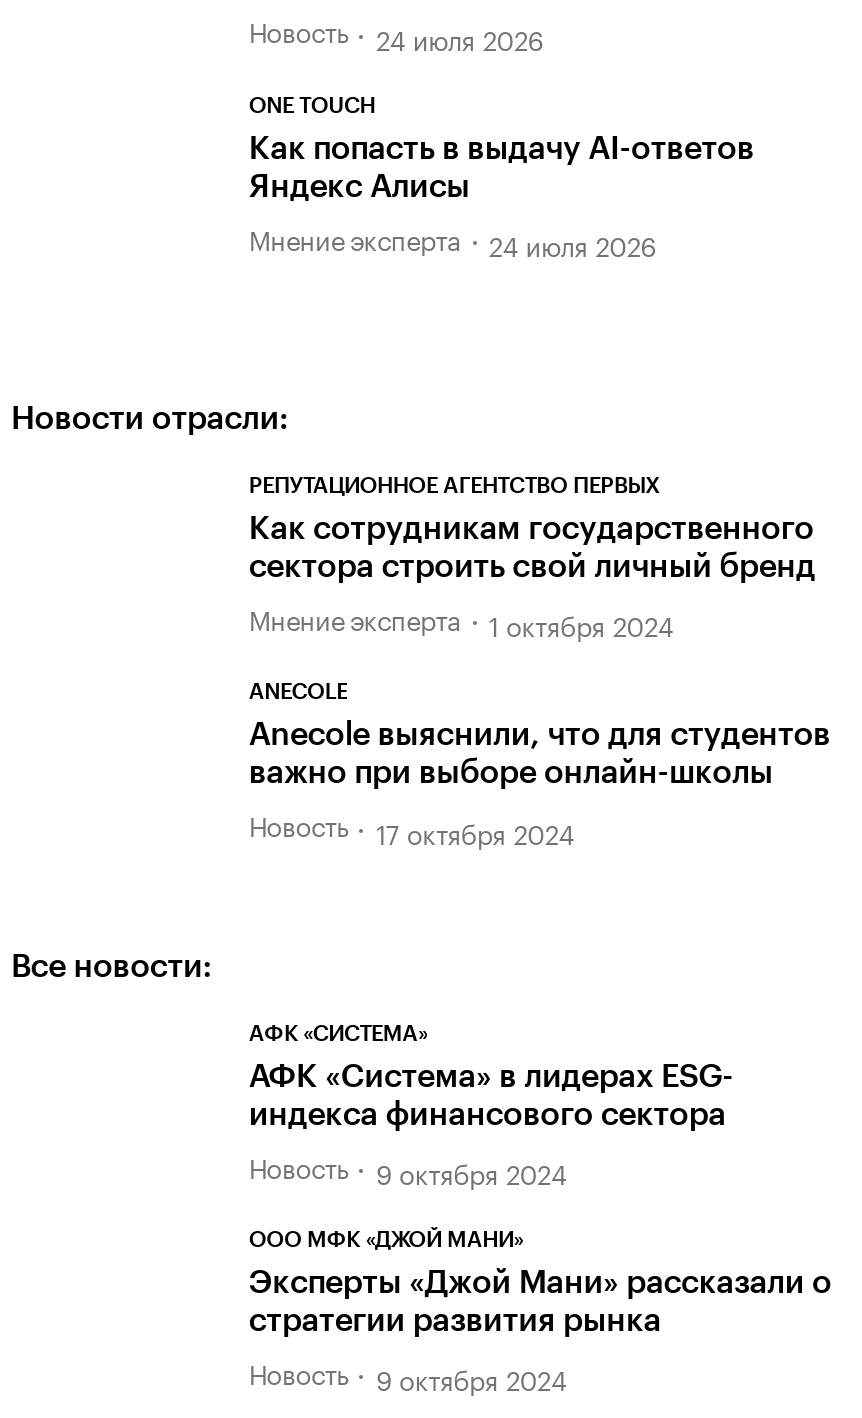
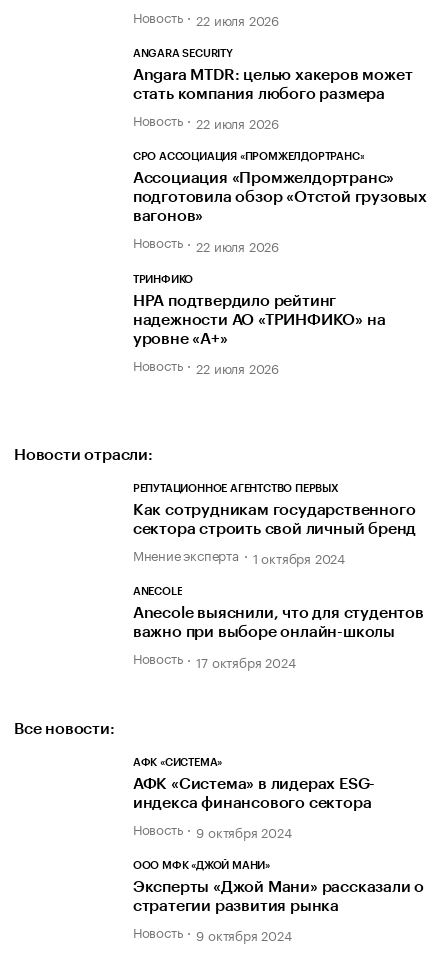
- 24 июля 2026
- ONE TOUCH
- Как попасть в выдачу AI-ответов
- Яндекс Алисы
- Мнение эксперта
- 24 июля 2026
+ 22 июля 2026
+ ANGARA SECURITY
+ Angara MTDR: целью хакеров может
+ стать компания любого размера
+ Новость
+ 22 июля 2026
+ СРО АССОЦИАЦИЯ «ПРОМЖЕЛДОРТРАНС»
+ Ассоциация «Промжелдортранс»
+ подготовила обзор «Отстой грузовых
+ вагонов»
+ Новость
+ 22 июля 2026
+ ТРИНФИКО
+ НРА подтвердило рейтинг
+ надежности АО «ТРИНФИКО» на
+ уровне «A+»
+ Новость
+ 22 июля 2026
